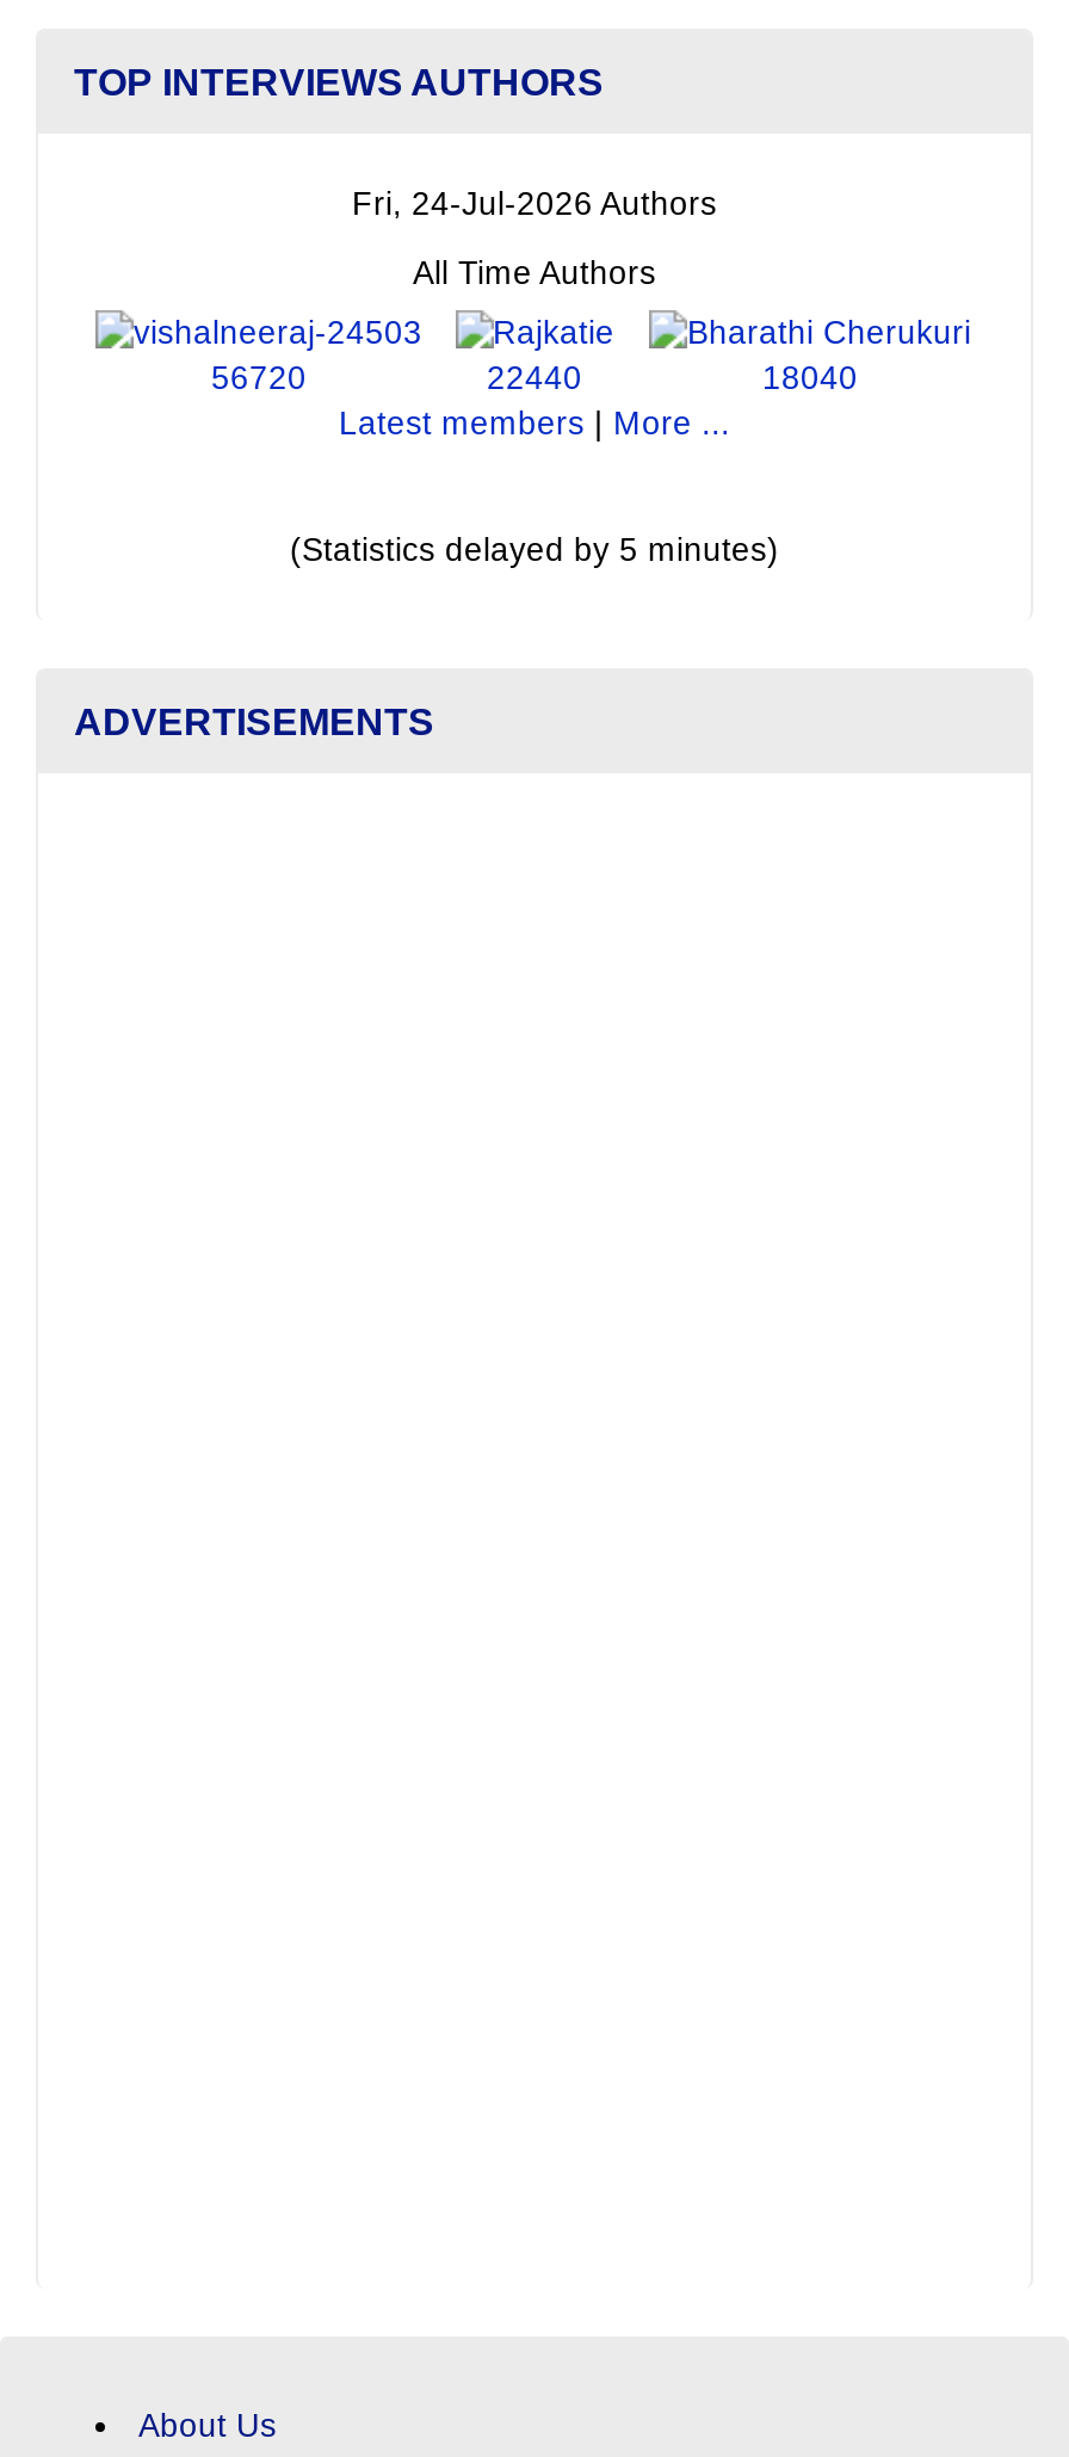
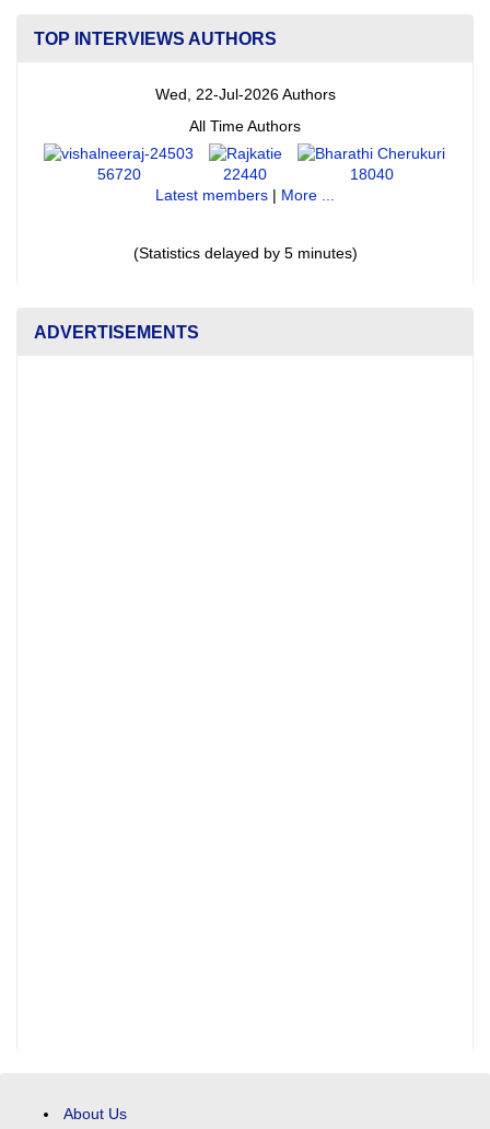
- Fri, 24-Jul-2026 Authors
+ Wed, 22-Jul-2026 Authors
